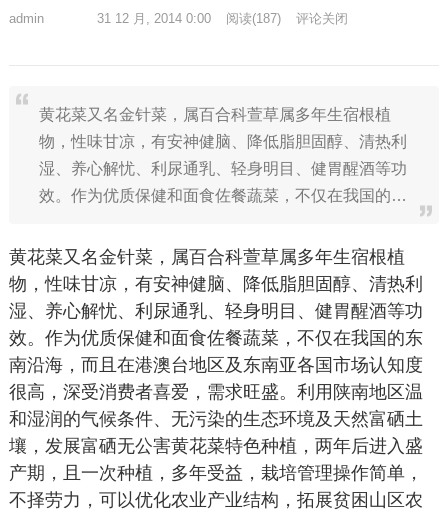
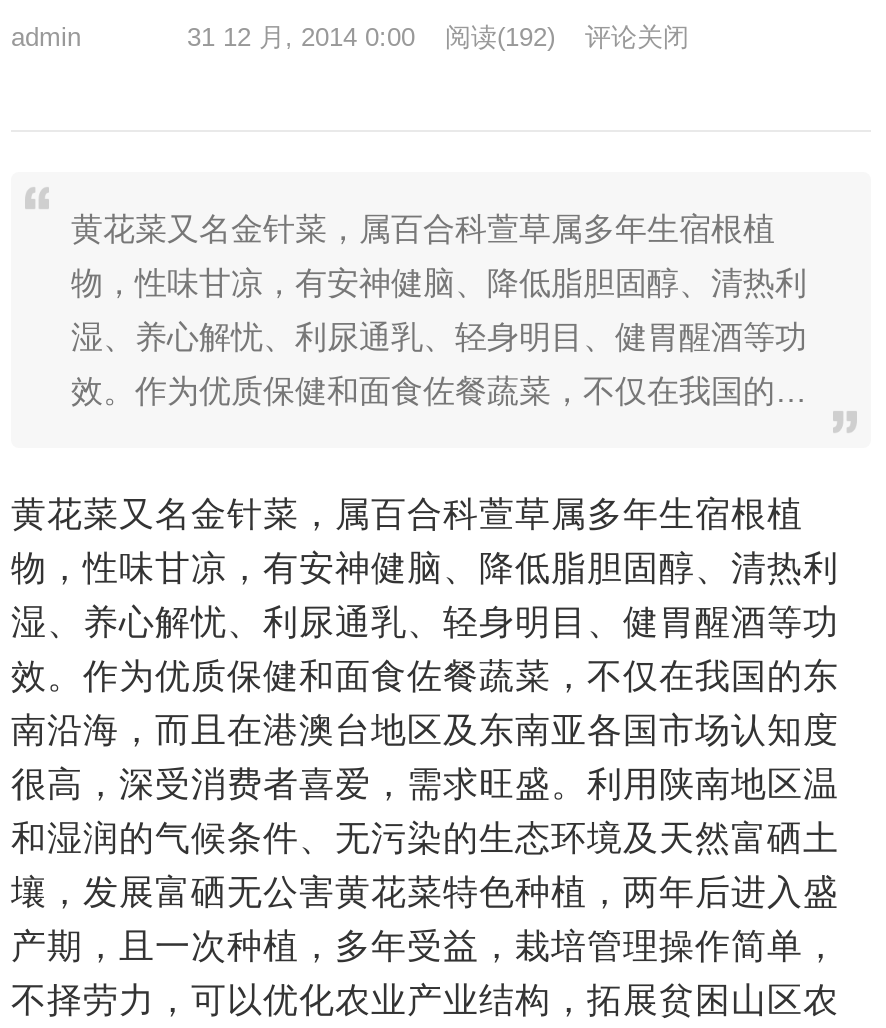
- 31 12 月, 2014 0:00 阅读(187) 评论关闭
+ 31 12 月, 2014 0:00 阅读(192) 评论关闭
